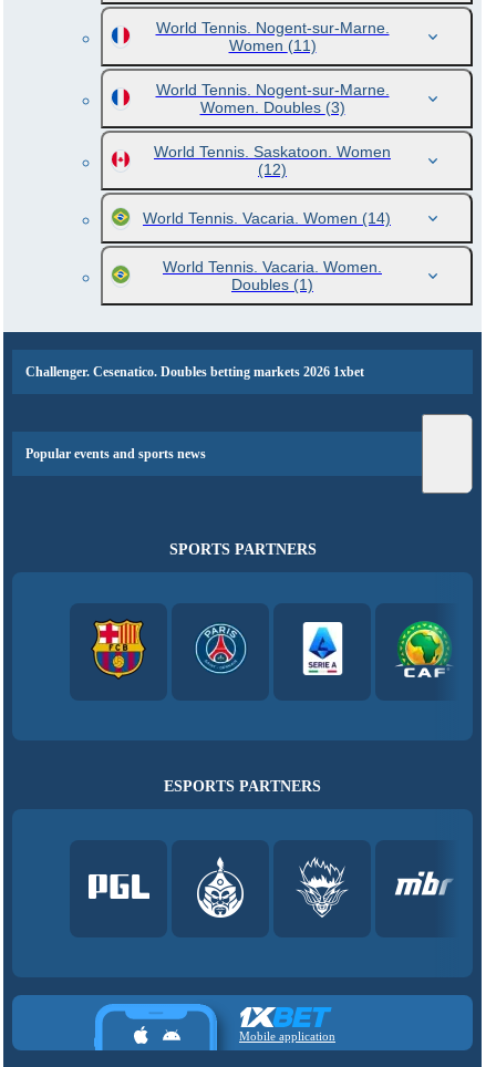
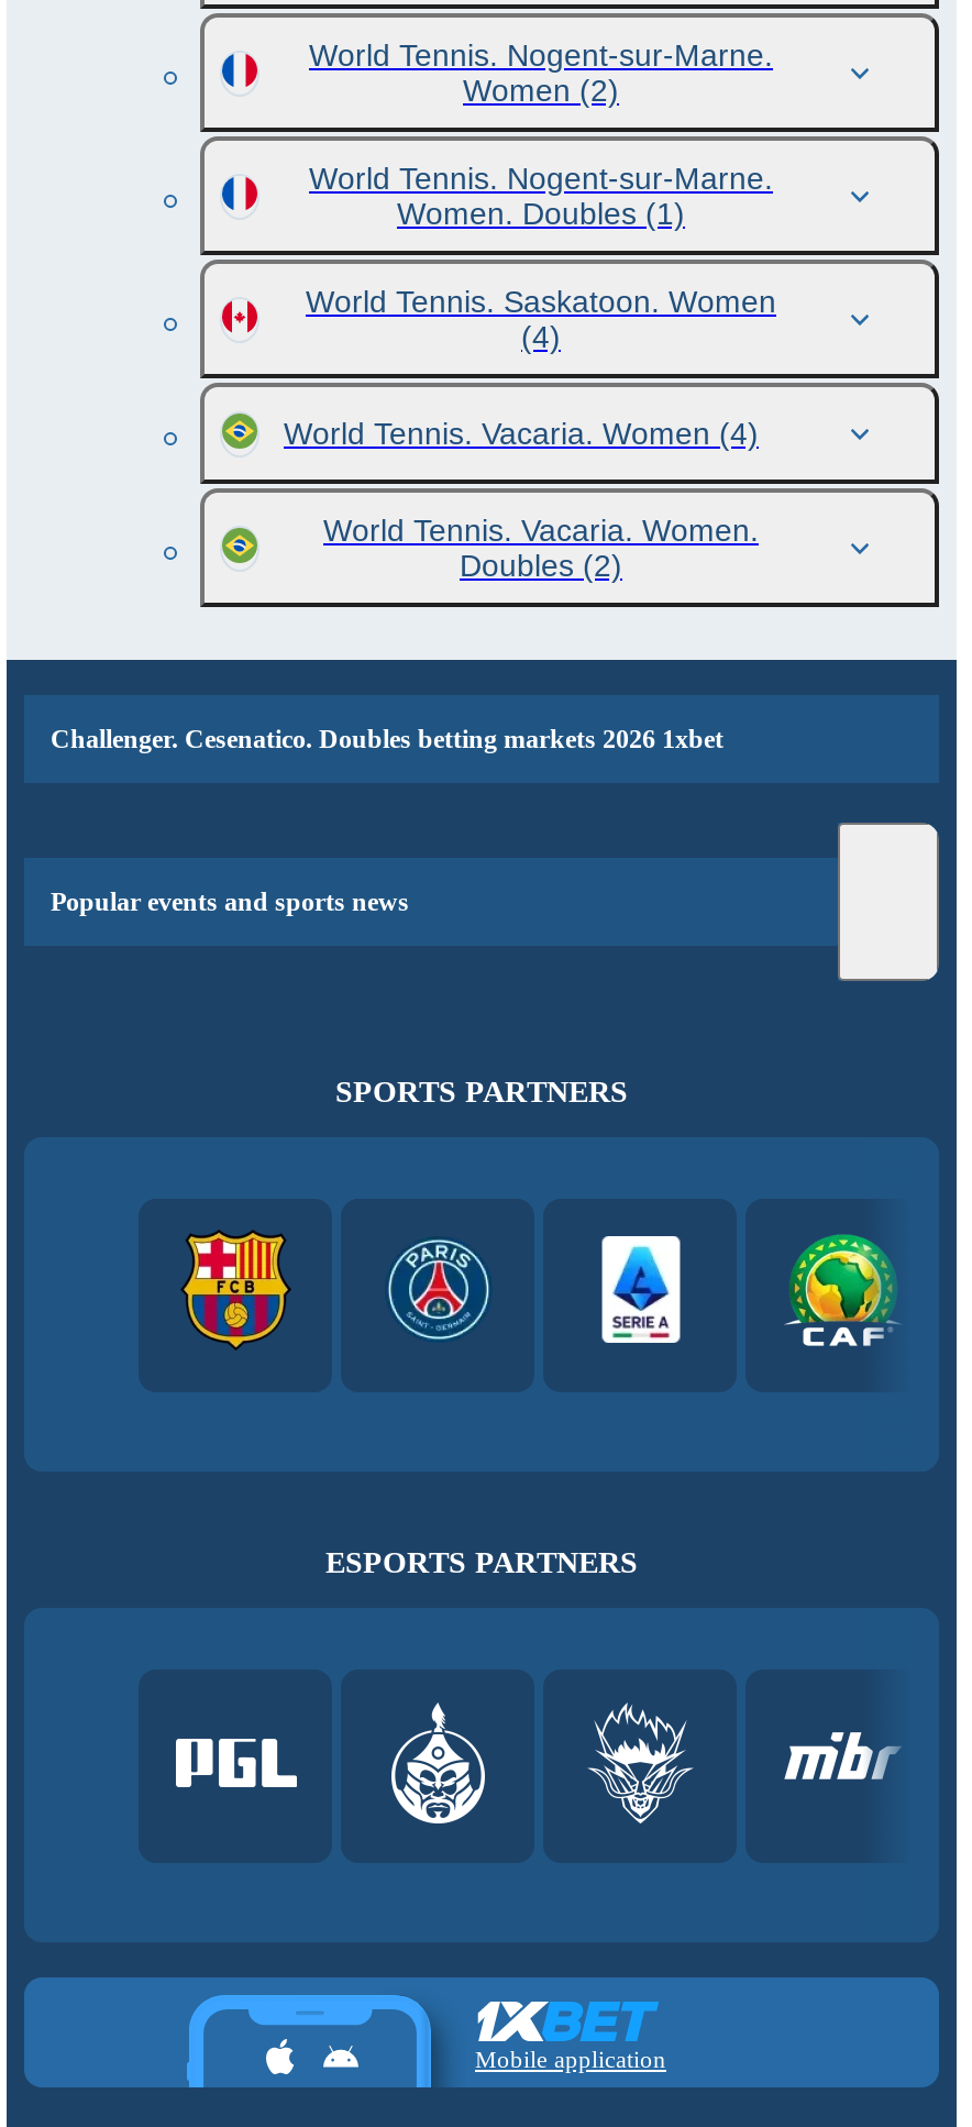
- Women (11)
+ Women (2)

- Women. Doubles (3)
+ Women. Doubles (1)

- (12)
+ (4)

- World Tennis. Vacaria. Women (14)
+ World Tennis. Vacaria. Women (4)

- Doubles (1)
+ Doubles (2)
